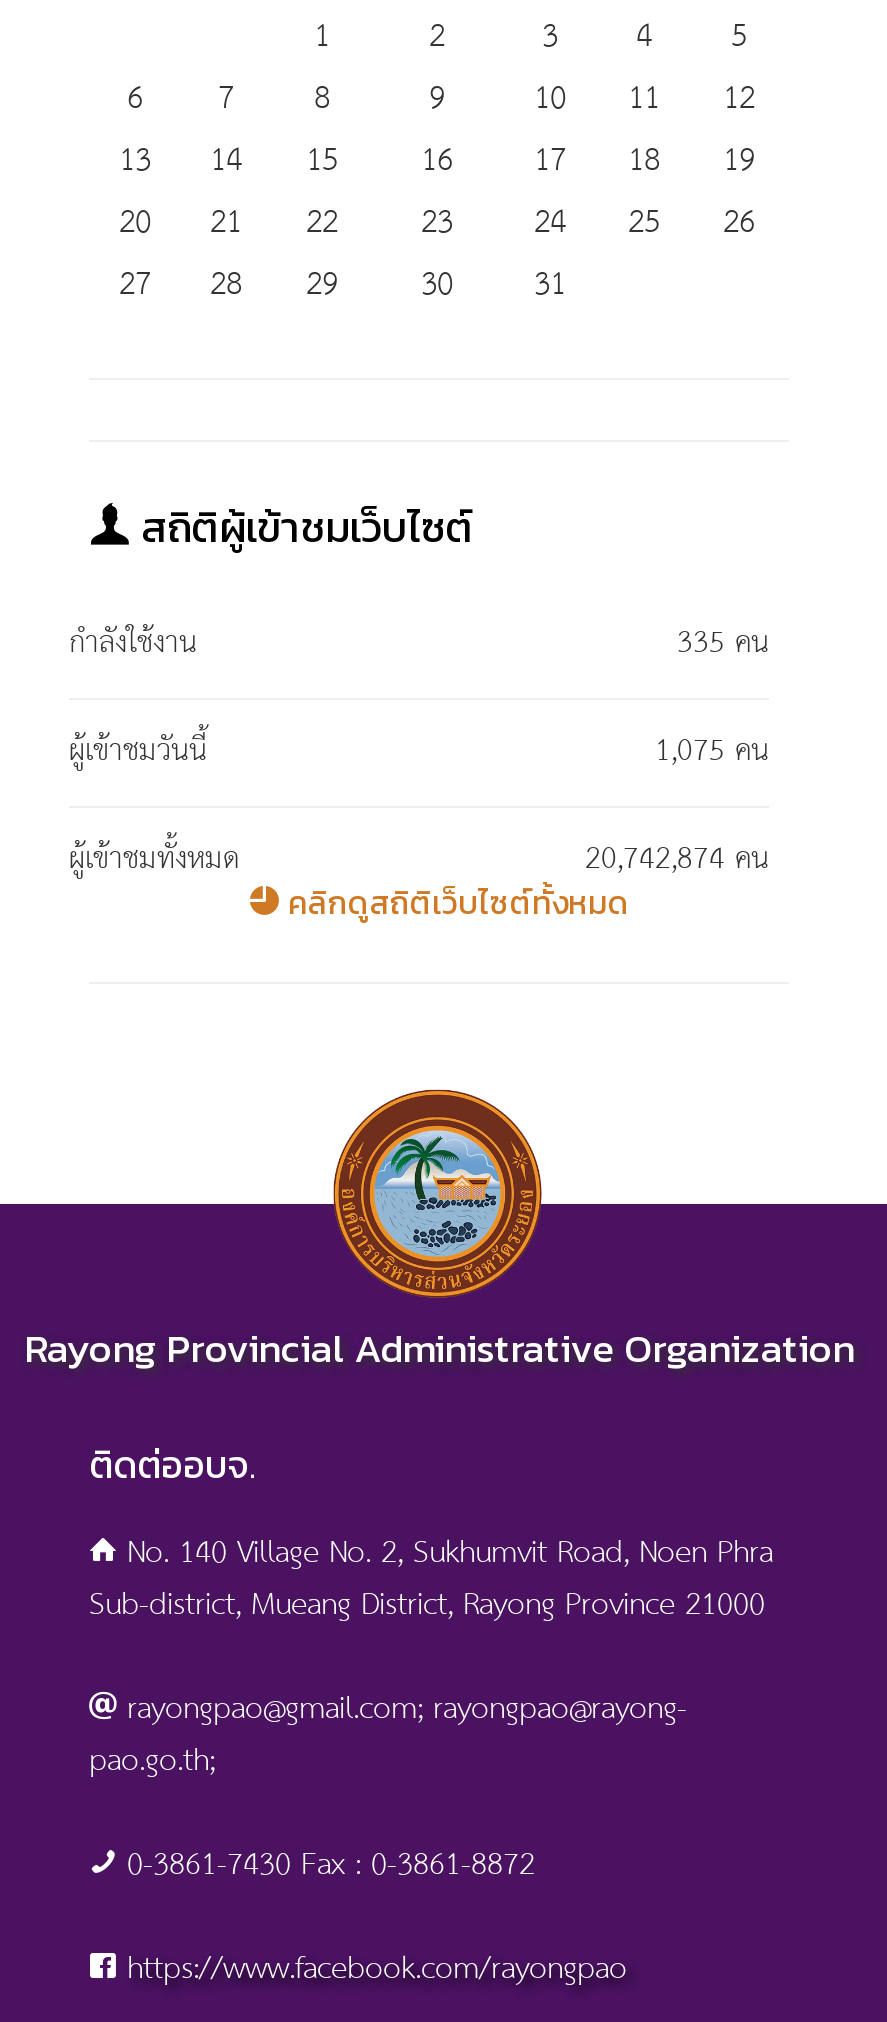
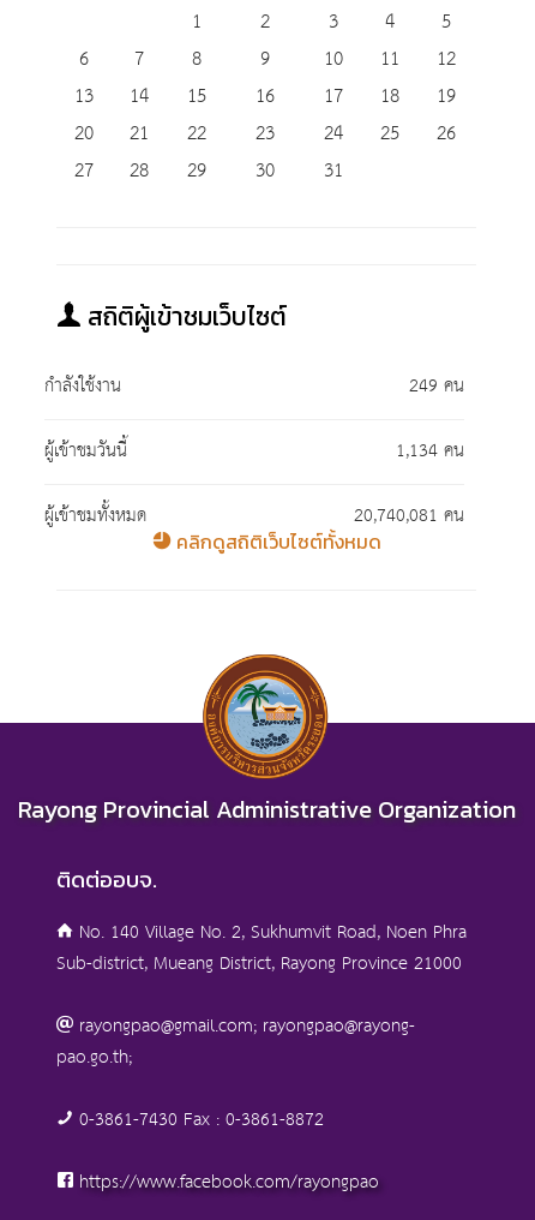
- 335 คน
+ 249 คน

- 1,075 คน
+ 1,134 คน

- 20,742,874 คน
+ 20,740,081 คน
